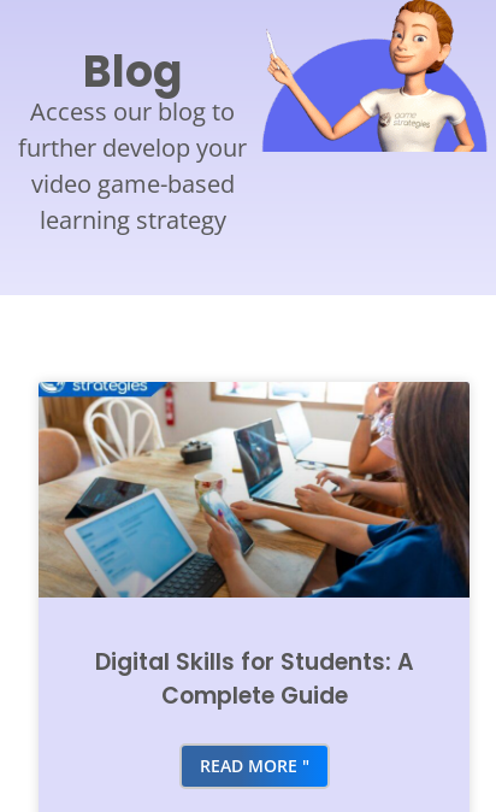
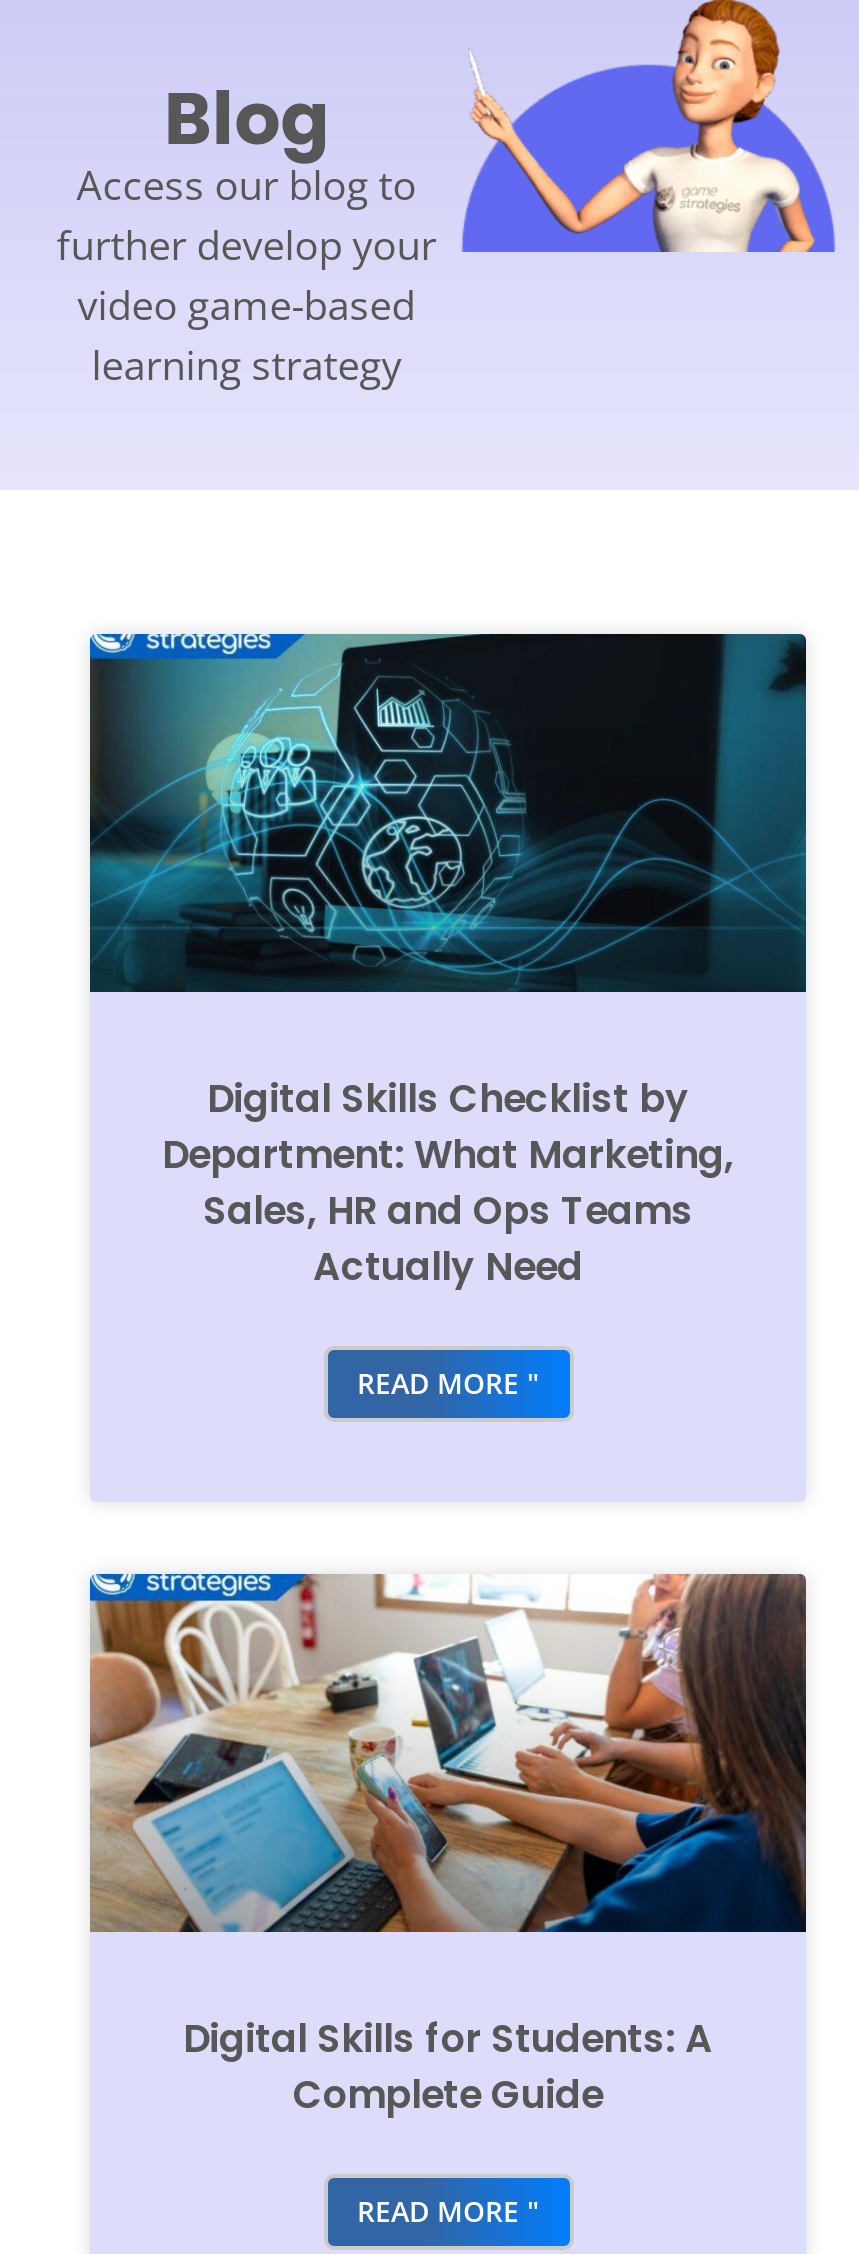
+ [image]
+ Digital Skills Checklist by
+ Department: What Marketing,
+ Sales, HR and Ops Teams
+ Actually Need
+ READ MORE "
